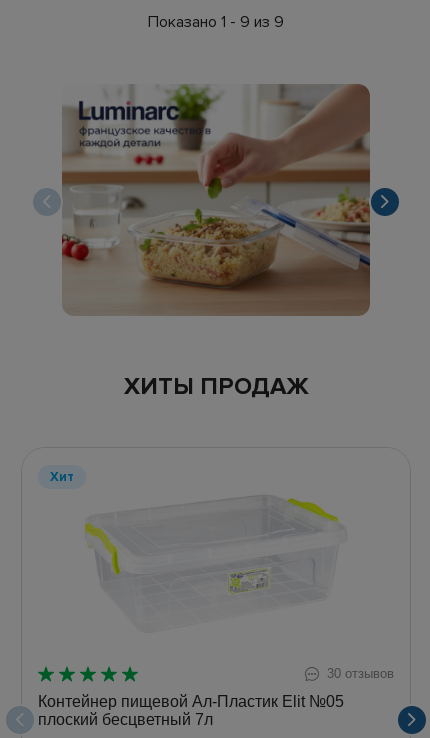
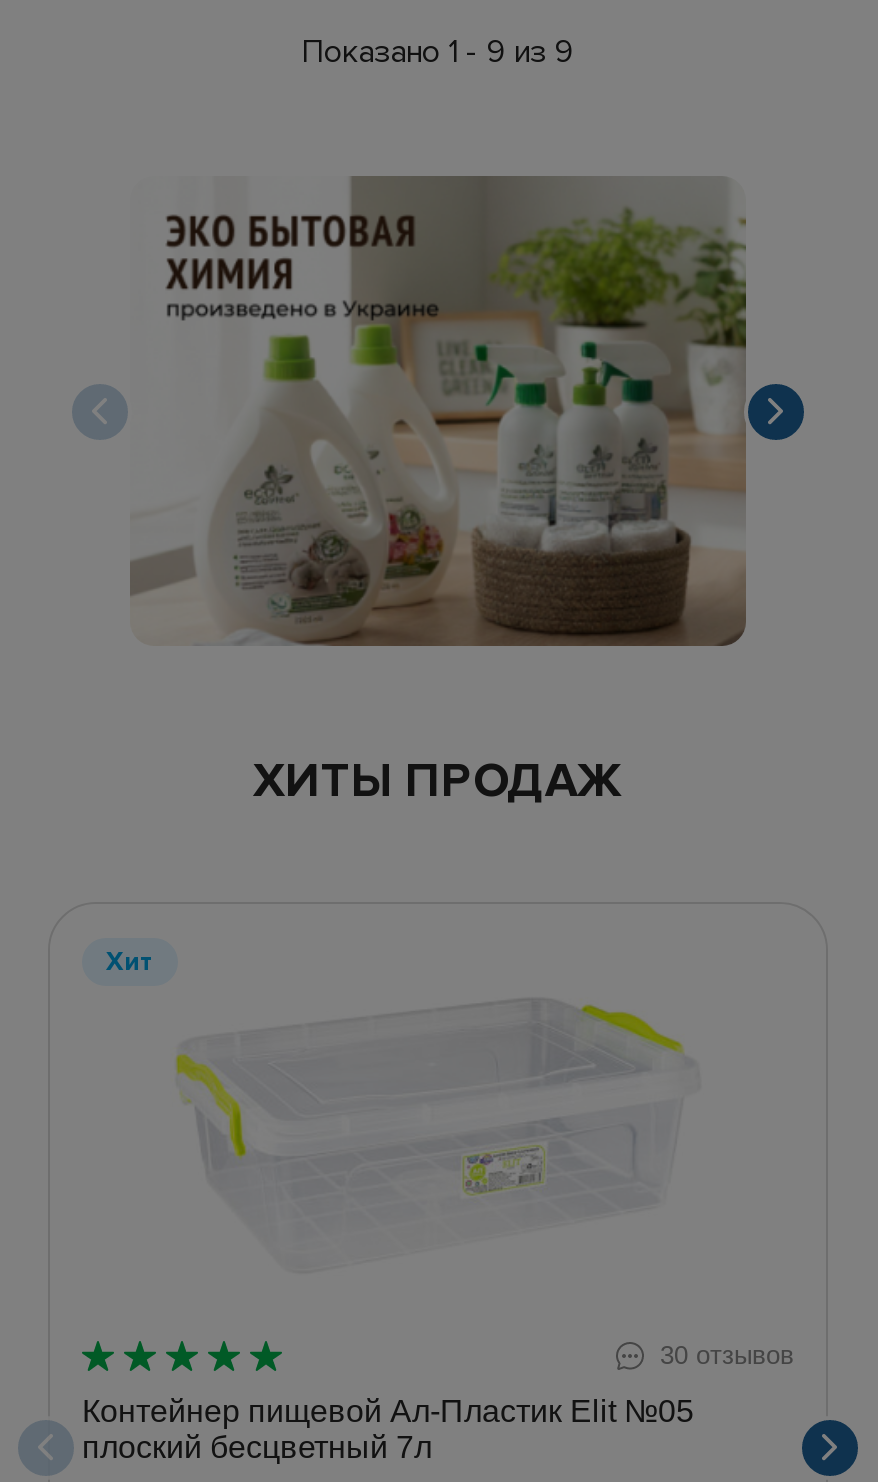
- [image]
+ [image]
